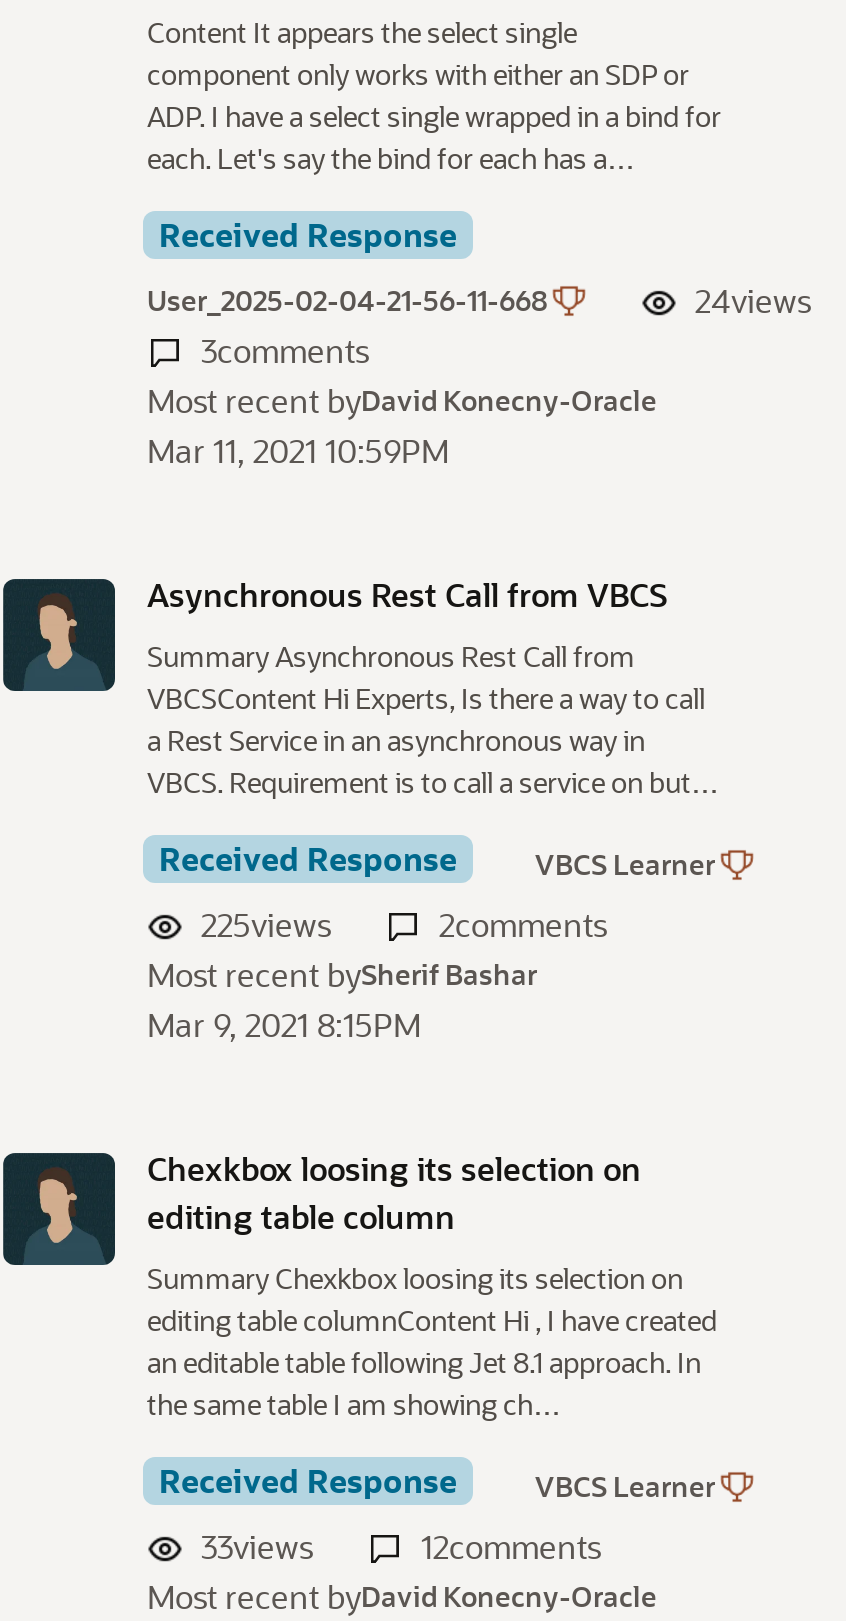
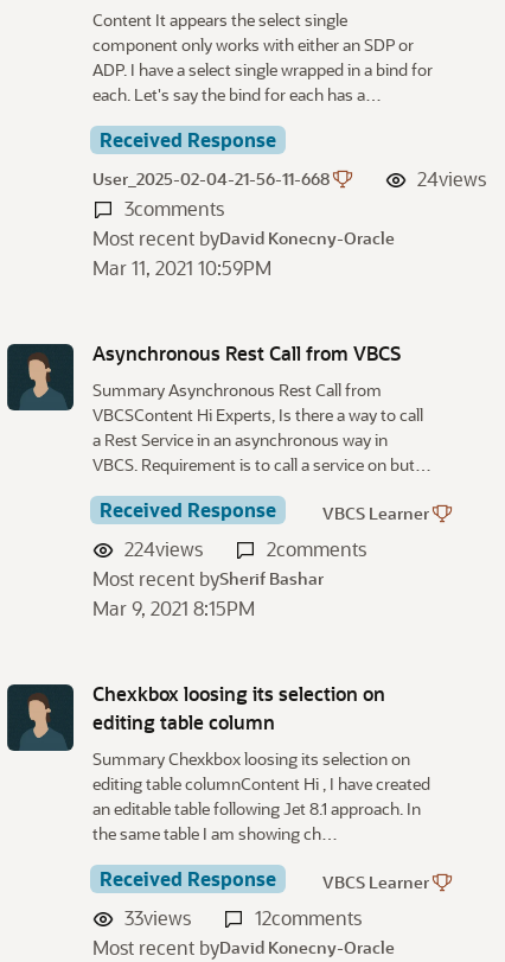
- 225views
+ 224views
